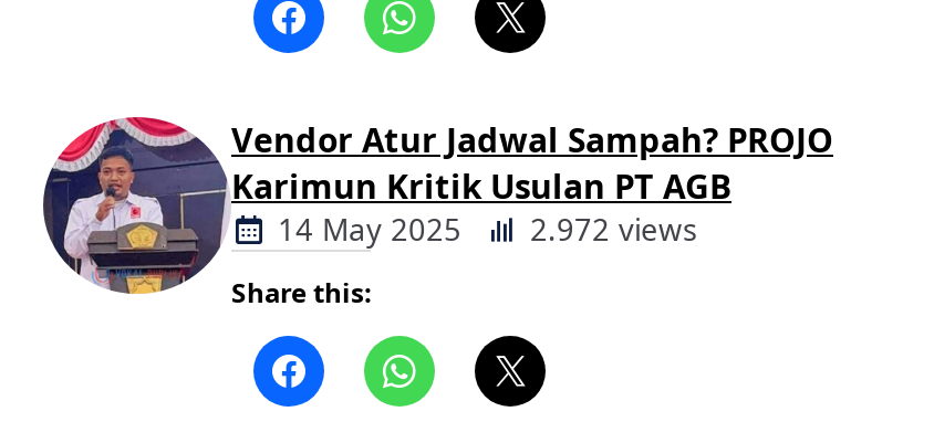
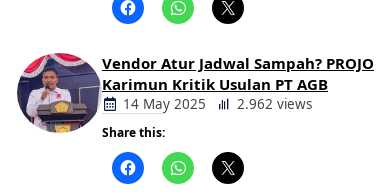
- 14 May 2025 2.972 views
+ 14 May 2025 2.962 views
